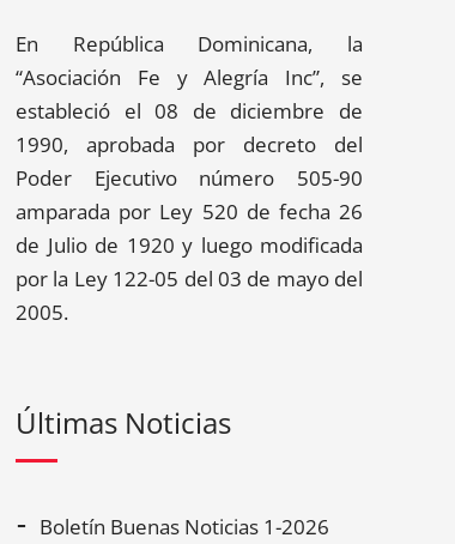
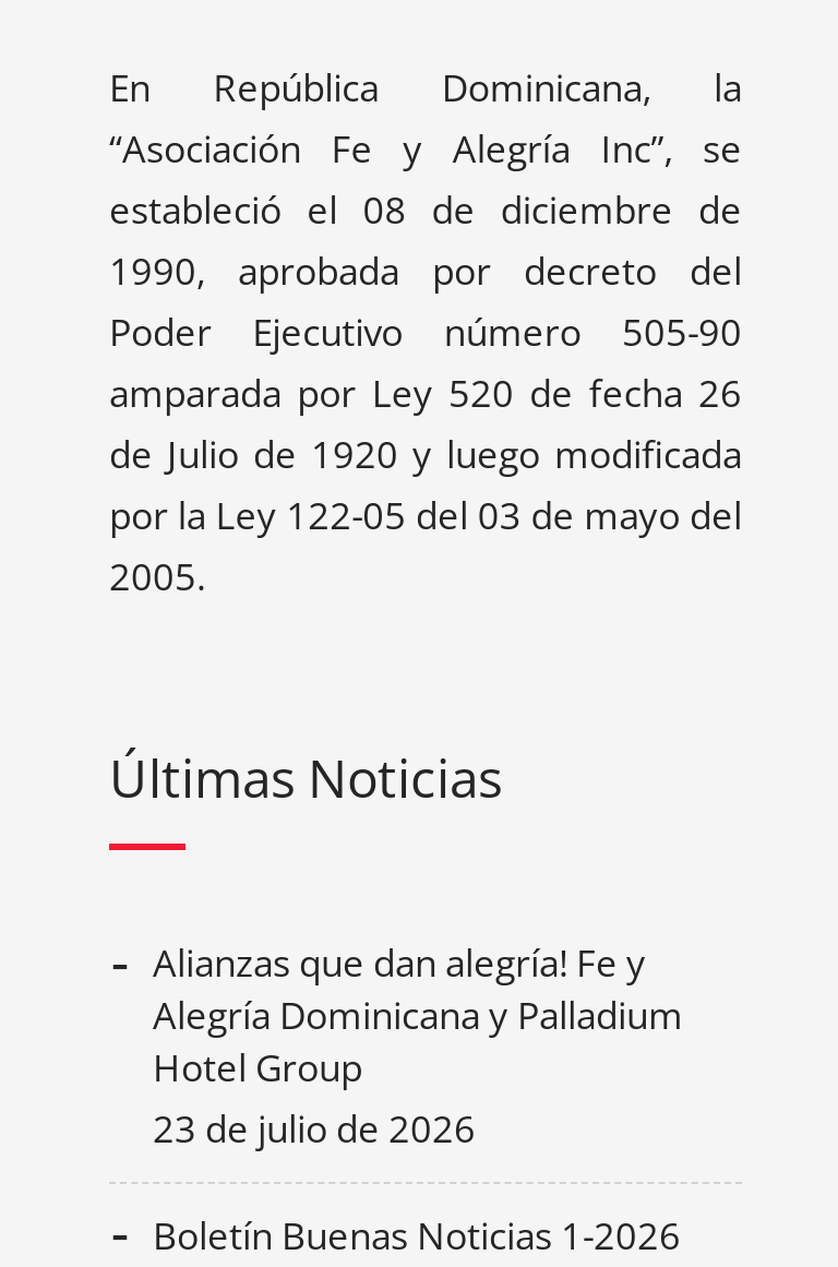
+ Alianzas que dan alegría! Fe y
+ Alegría Dominicana y Palladium
+ Hotel Group
+ 23 de julio de 2026
